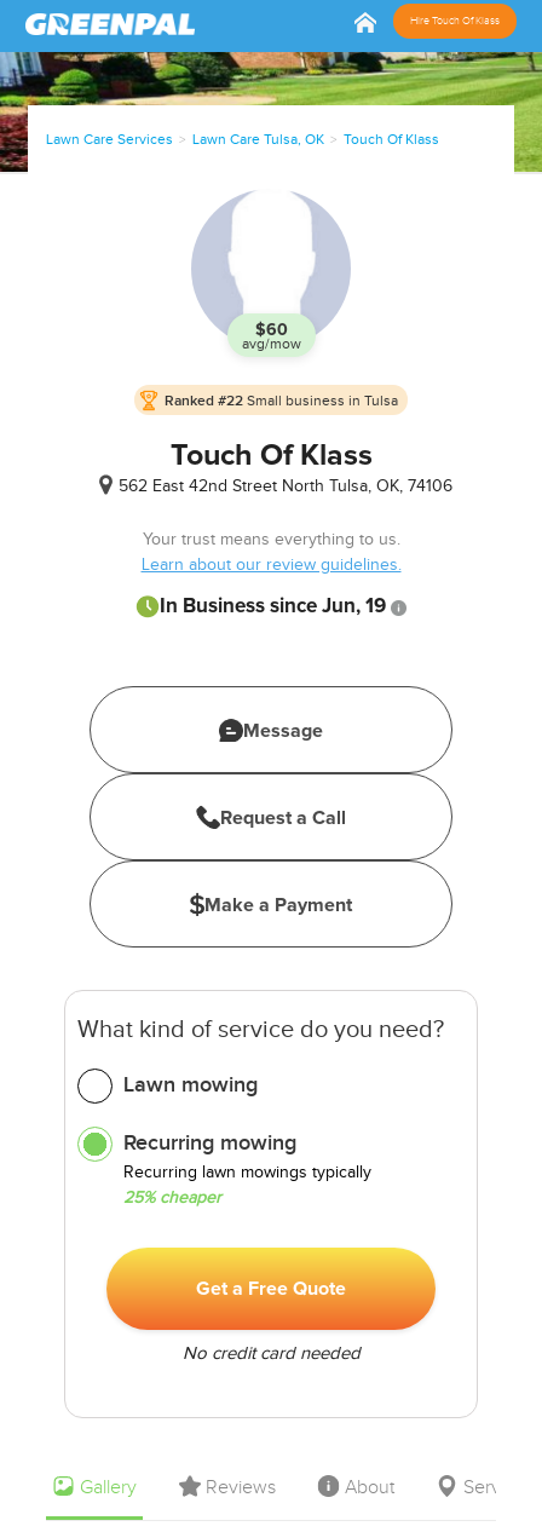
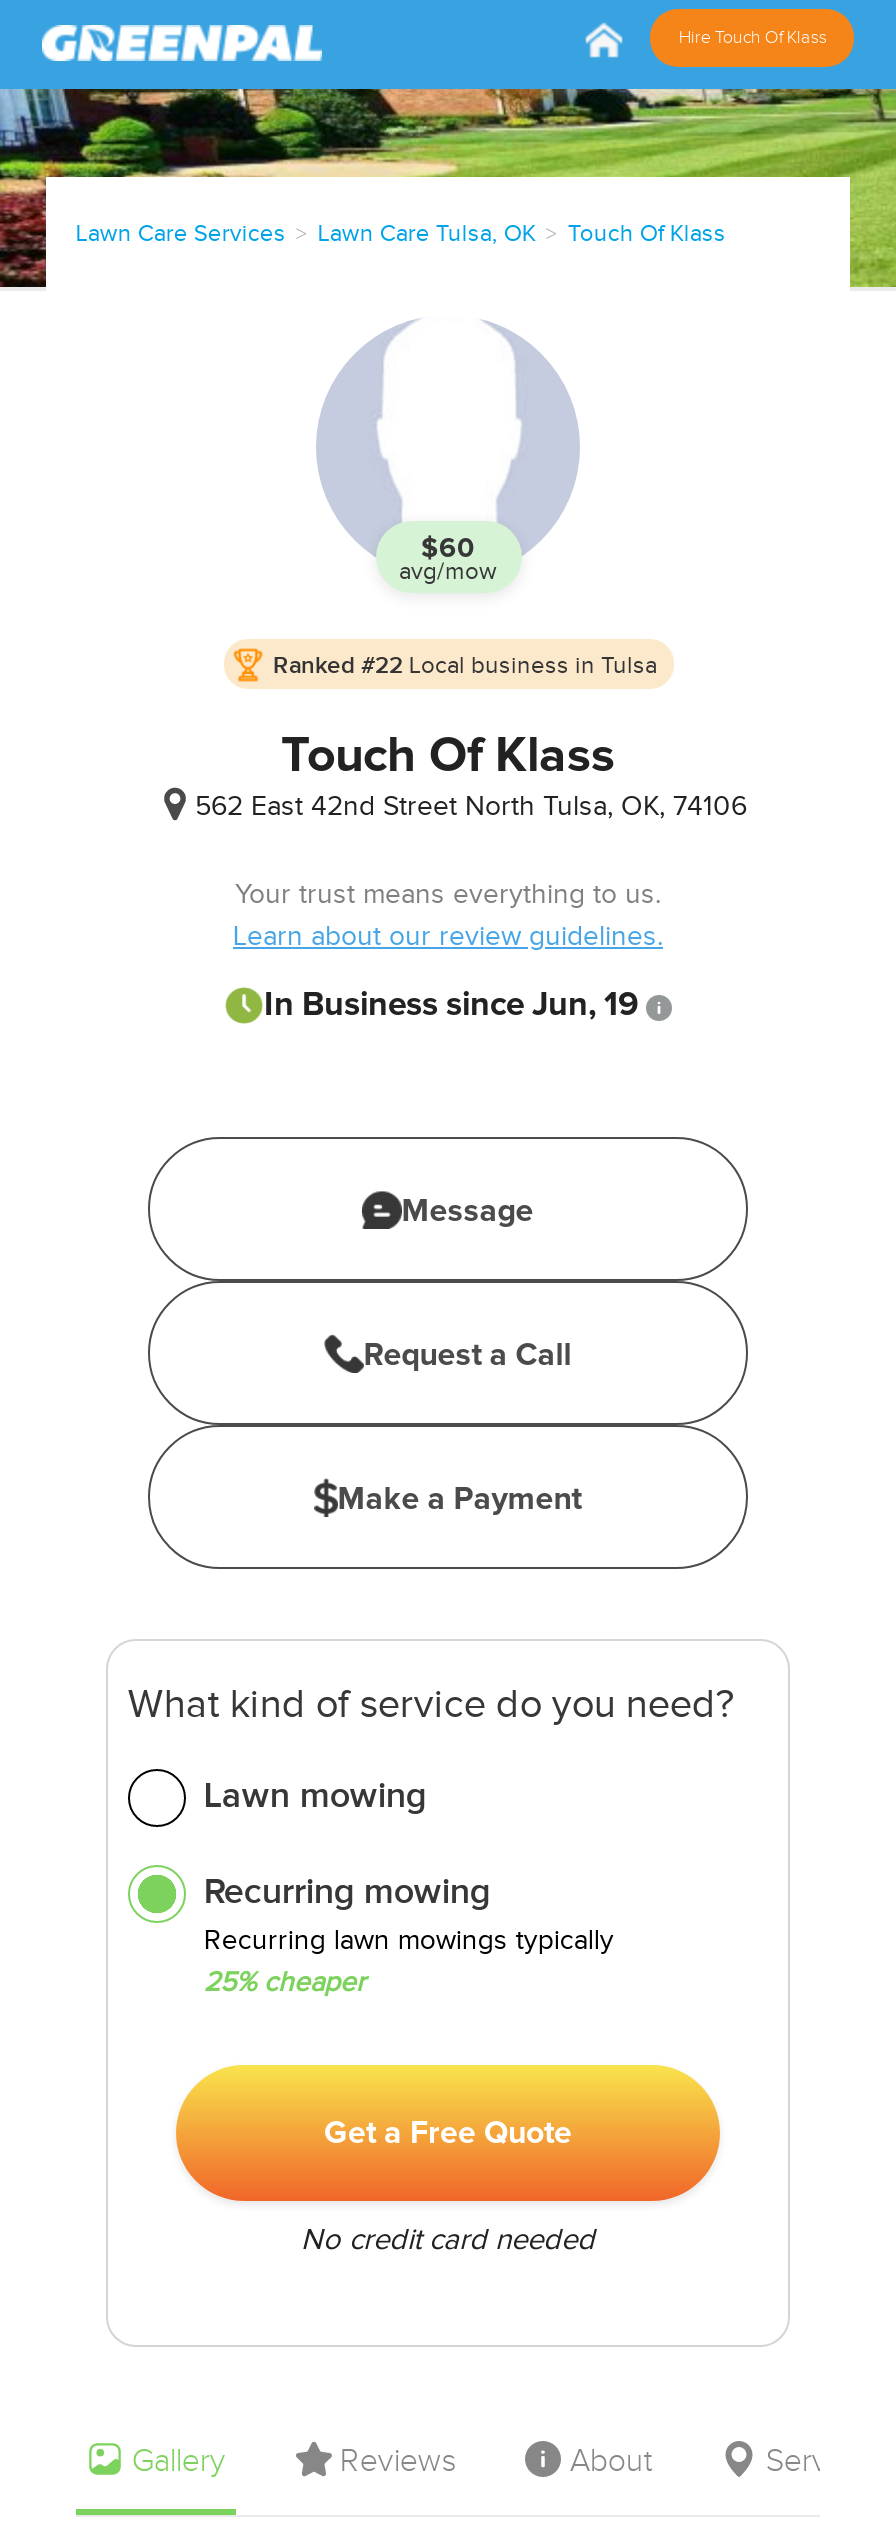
- Ranked #22 Small business in Tulsa
+ Ranked #22 Local business in Tulsa
